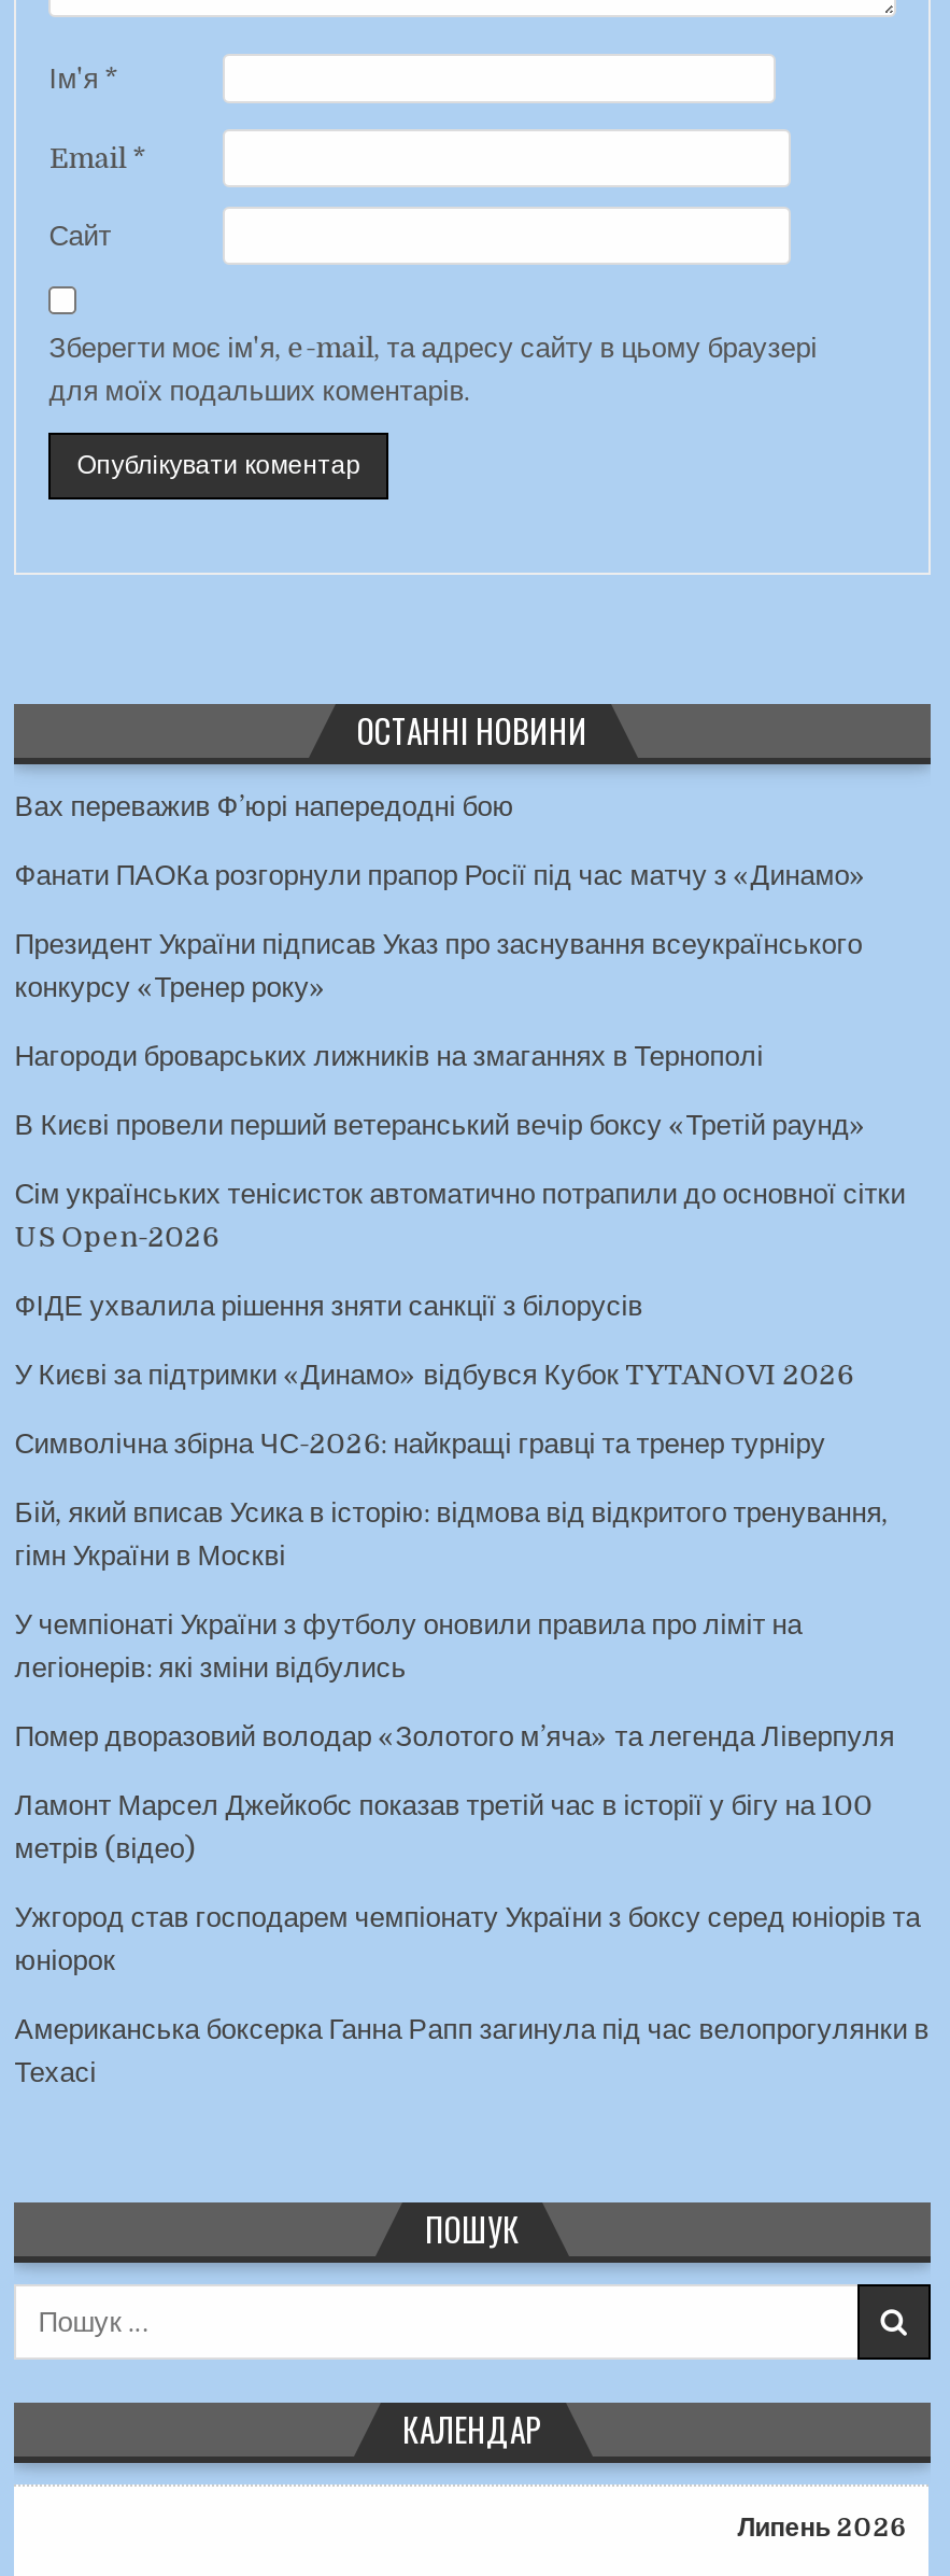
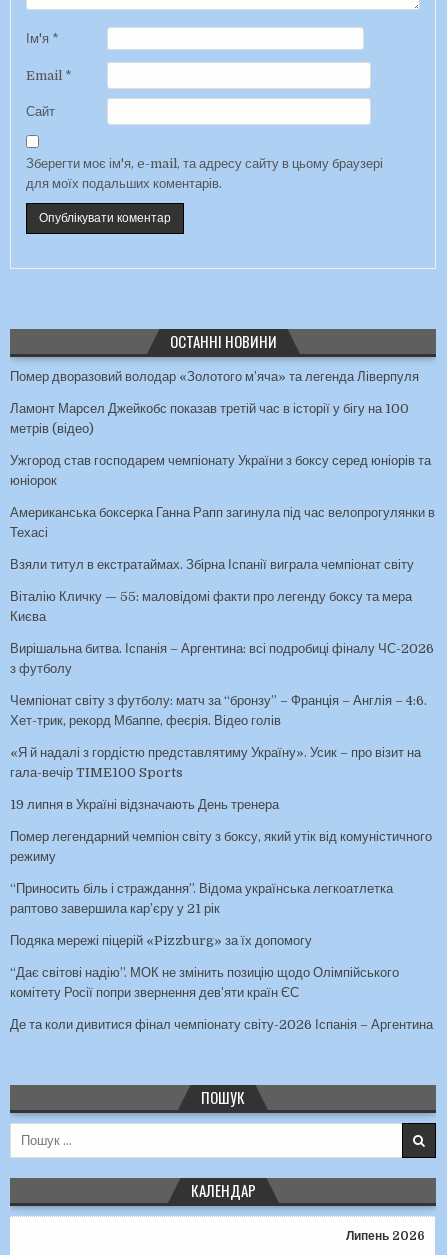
- Вах переважив Ф’юрі напередодні бою
- Фанати ПАОКа розгорнули прапор Росії під час матчу з «Динамо»
- Президент України підписав Указ про заснування всеукраїнського
- конкурсу «Тренер року»
- Нагороди броварських лижників на змаганнях в Тернополі
- В Києві провели перший ветеранський вечір боксу «Третій раунд»
- Сім українських тенісисток автоматично потрапили до основної сітки
- US Open-2026
- ФІДЕ ухвалила рішення зняти санкції з білорусів
- У Києві за підтримки «Динамо» відбувся Кубок TYTANOVI 2026
- Символічна збірна ЧС-2026: найкращі гравці та тренер турніру
- Бій, який вписав Усика в історію: відмова від відкритого тренування,
- гімн України в Москві
- У чемпіонаті України з футболу оновили правила про ліміт на
- легіонерів: які зміни відбулись

moved up: Помер дворазовий володар «Золотого м’яча» та легенда Ліверпуля | Ламонт Марсел Джейкобс показав третій час в історії у бігу на 100 | метрів (відео) | Ужгород став господарем чемпіонату України з боксу серед юніорів та | юніорок | Американська боксерка Ганна Рапп загинула під час велопрогулянки в | Техасі

+ Взяли титул в екстратаймах. Збірна Іспанії виграла чемпіонат світу
+ Віталію Кличку — 55: маловідомі факти про легенду боксу та мера
+ Києва
+ Вирішальна битва. Іспанія – Аргентина: всі подробиці фіналу ЧС-2026
+ з футболу
+ Чемпіонат світу з футболу: матч за “бронзу” – Франція – Англія – 4:6.
+ Хет-трик, рекорд Мбаппе, феєрія. Відео голів
+ «Я й надалі з гордістю представлятиму Україну». Усик – про візит на
+ гала-вечір TIME100 Sports
+ 19 липня в Україні відзначають День тренера
+ Помер легендарний чемпіон світу з боксу, який утік від комуністичного
+ режиму
+ “Приносить біль і страждання”. Відома українська легкоатлетка
+ раптово завершила кар’єру у 21 рік
+ Подяка мережі піцерій «Pizzburg» за їх допомогу
+ “Дає світові надію”. МОК не змінить позицію щодо Олімпійського
+ комітету Росії попри звернення дев’яти країн ЄС
+ Де та коли дивитися фінал чемпіонату світу-2026 Іспанія – Аргентина
